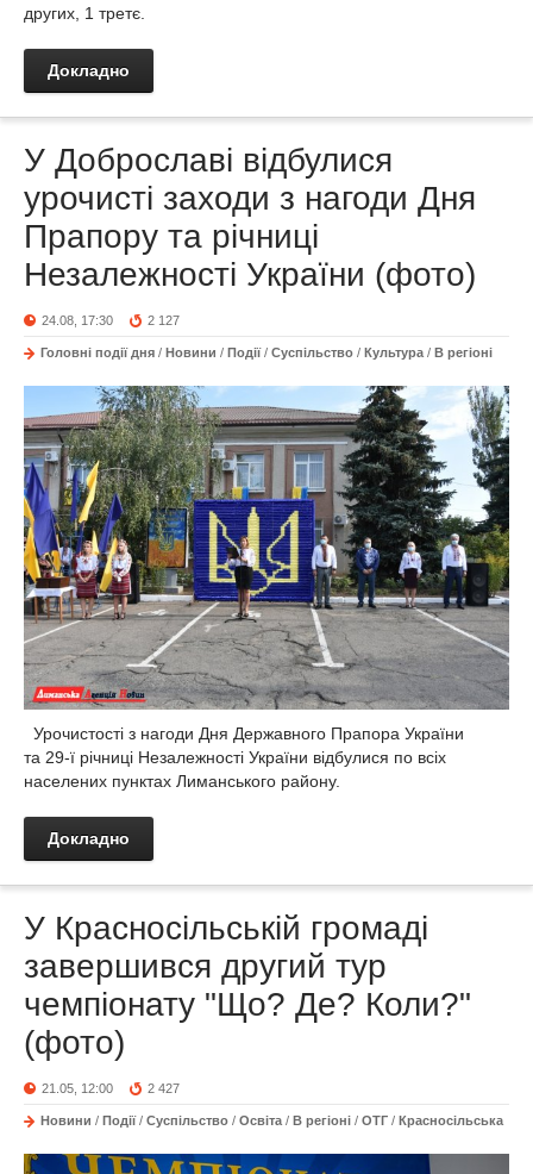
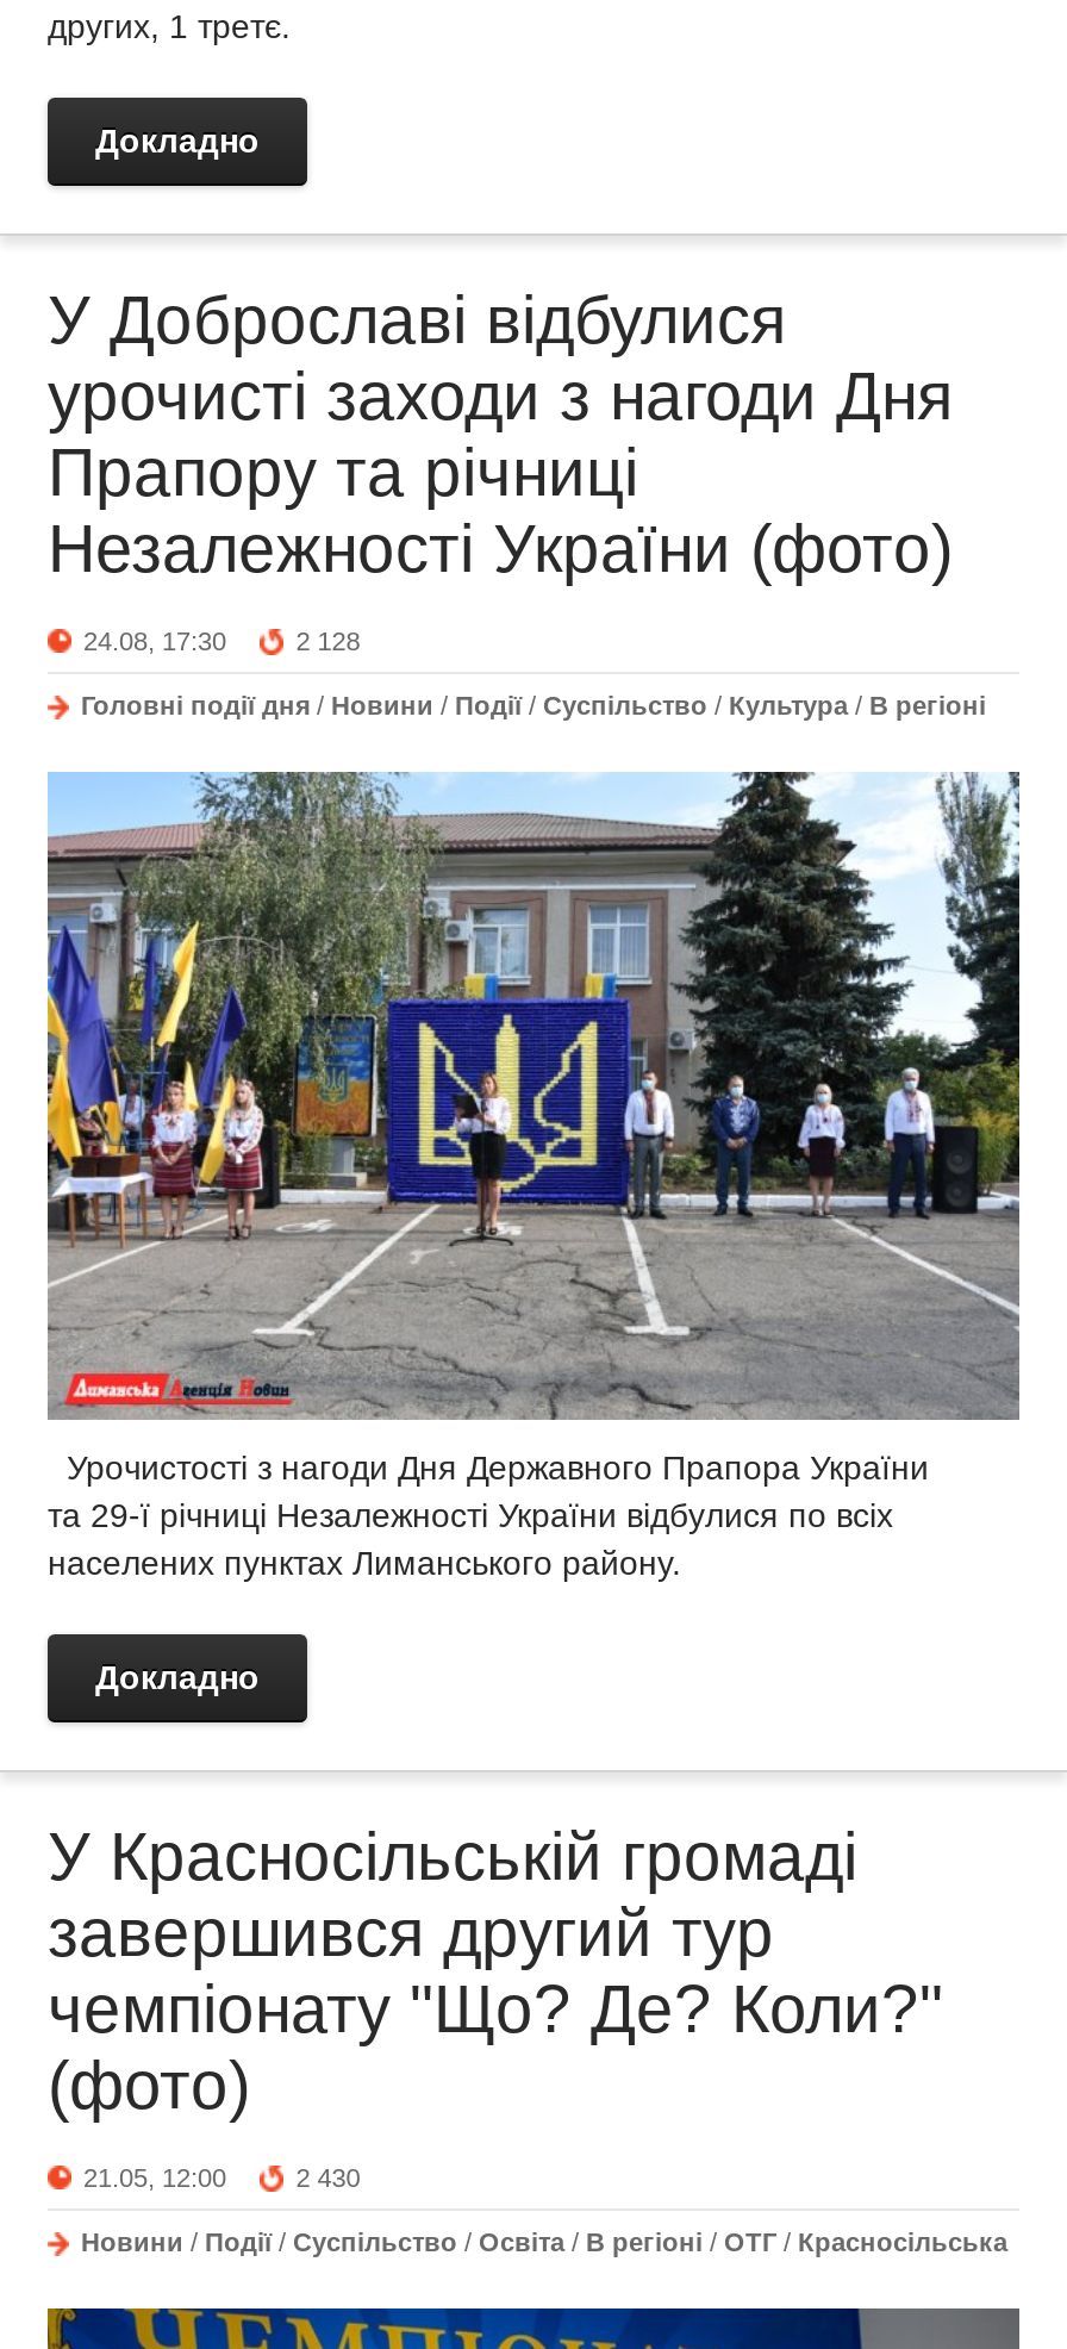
- 2 127
+ 2 128

- 2 427
+ 2 430
